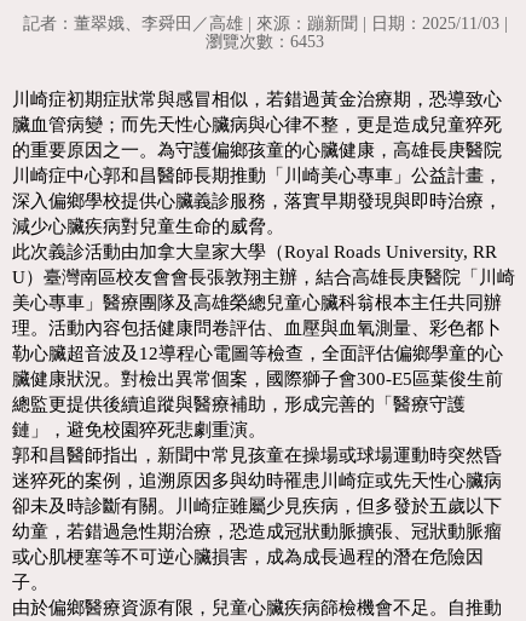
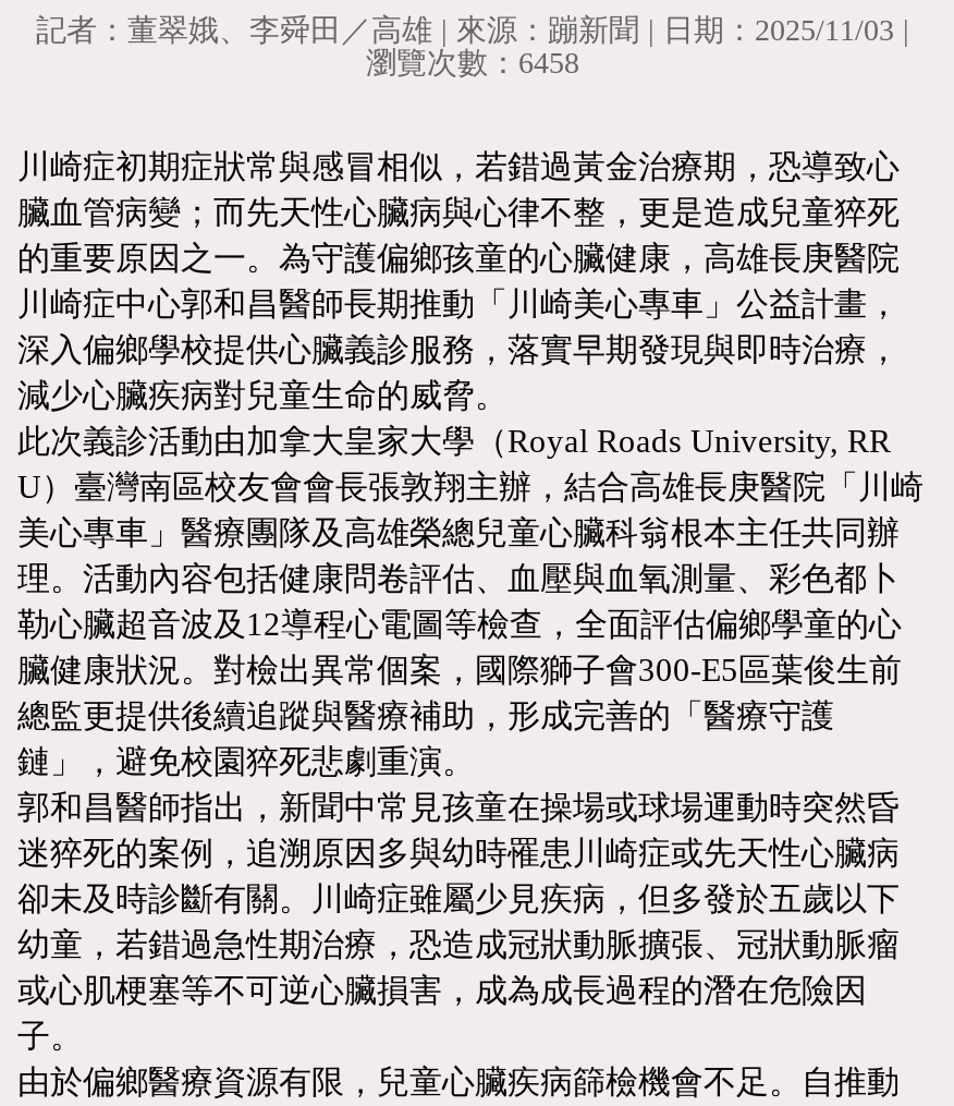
- 瀏覽次數：6453
+ 瀏覽次數：6458
